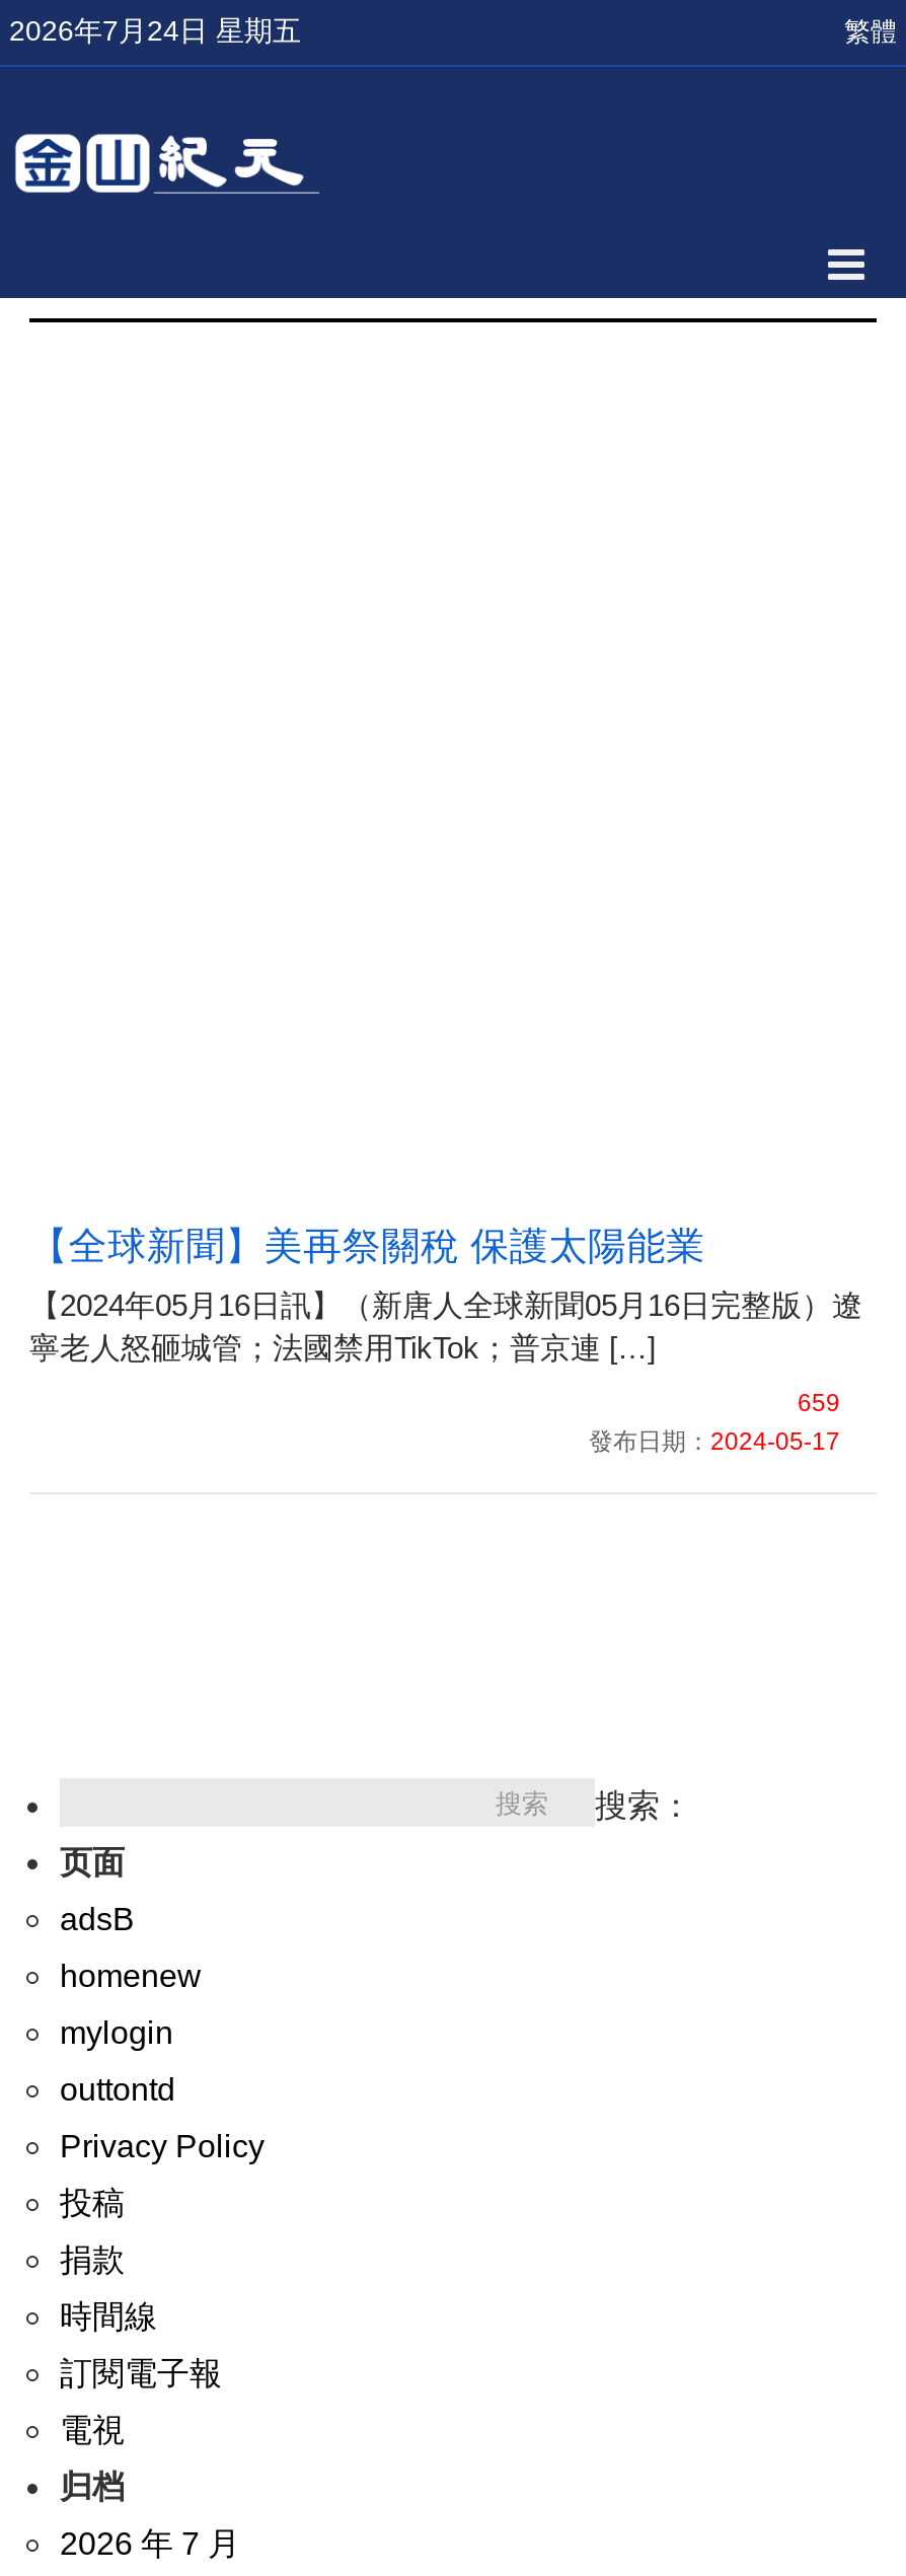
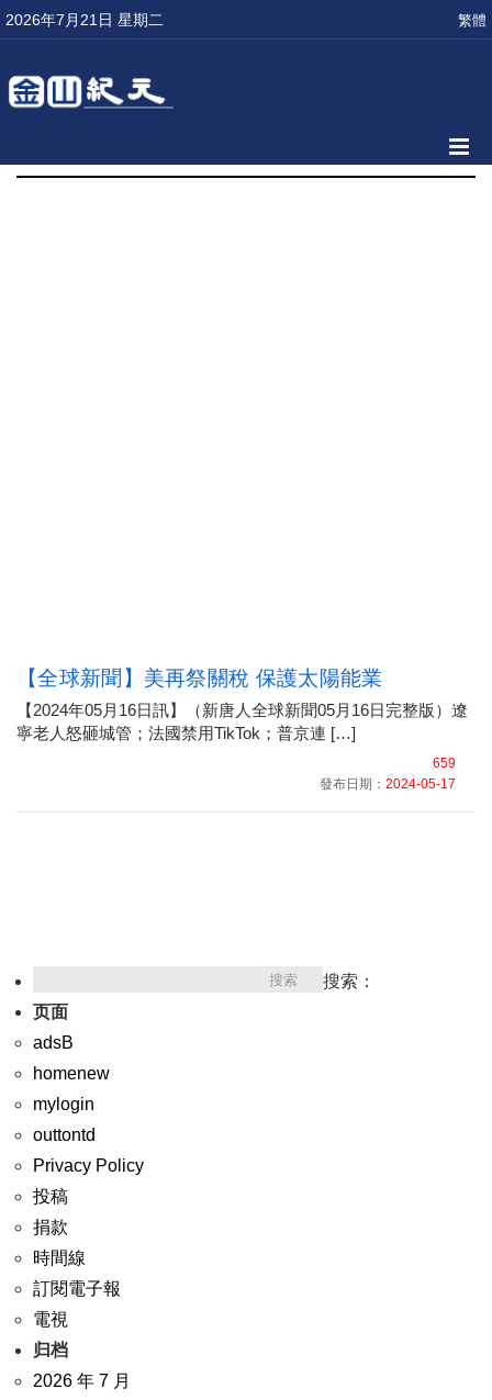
- 2026年7月24日 星期五
+ 2026年7月21日 星期二
